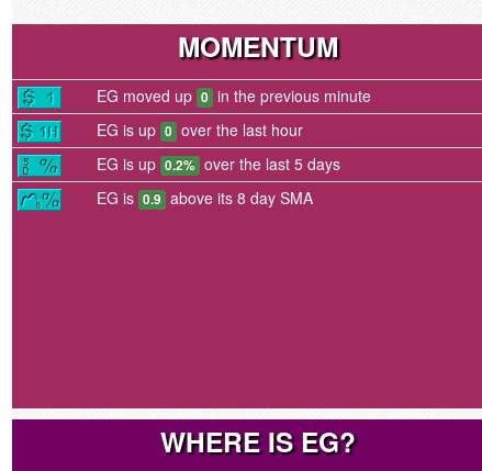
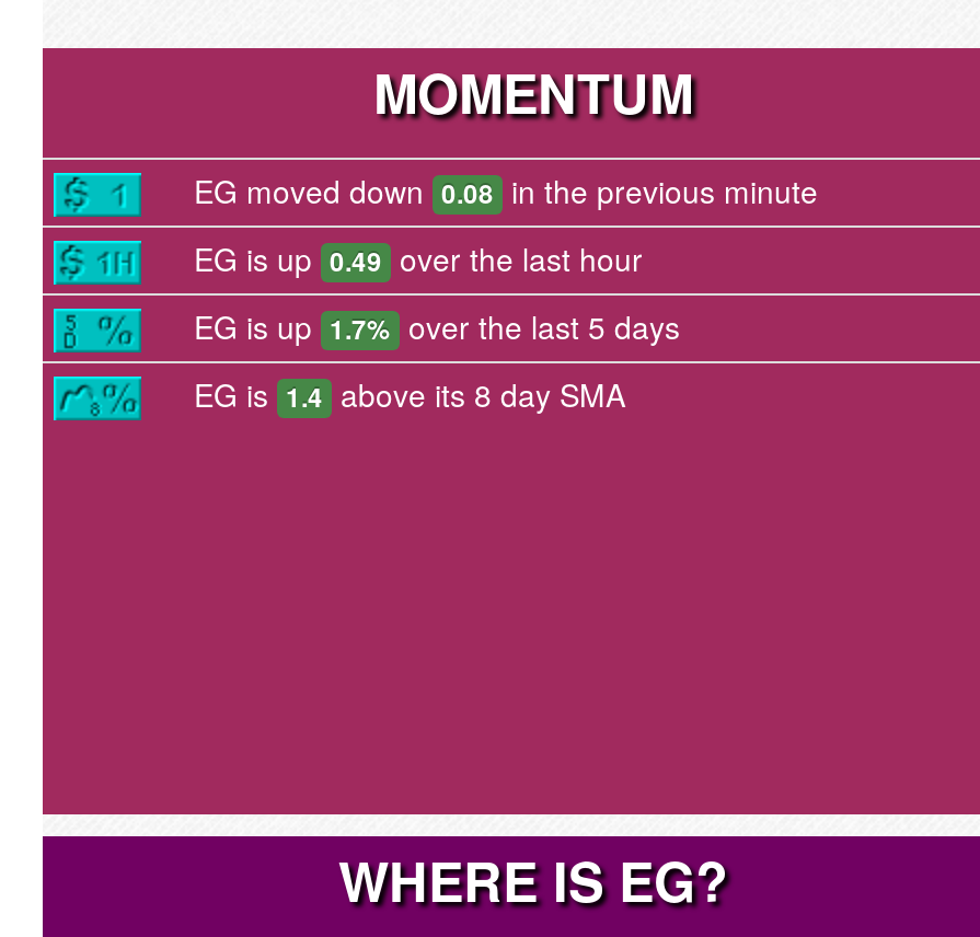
- EG moved up 0 in the previous minute
+ EG moved down 0.08 in the previous minute

- EG is up 0 over the last hour
+ EG is up 0.49 over the last hour

- EG is up 0.2% over the last 5 days
+ EG is up 1.7% over the last 5 days

- EG is 0.9 above its 8 day SMA
+ EG is 1.4 above its 8 day SMA
